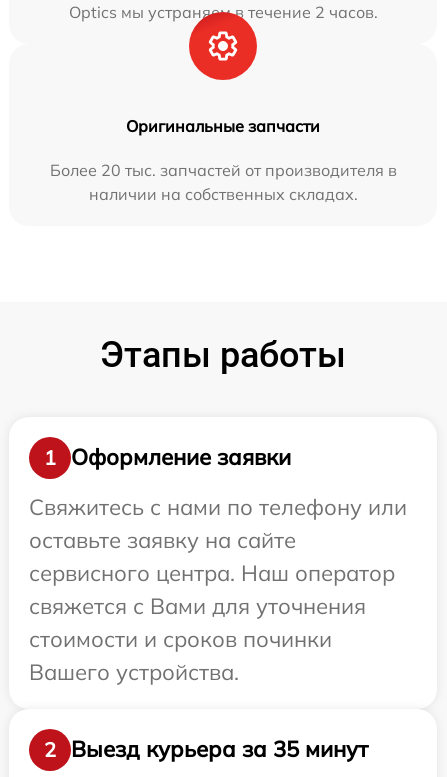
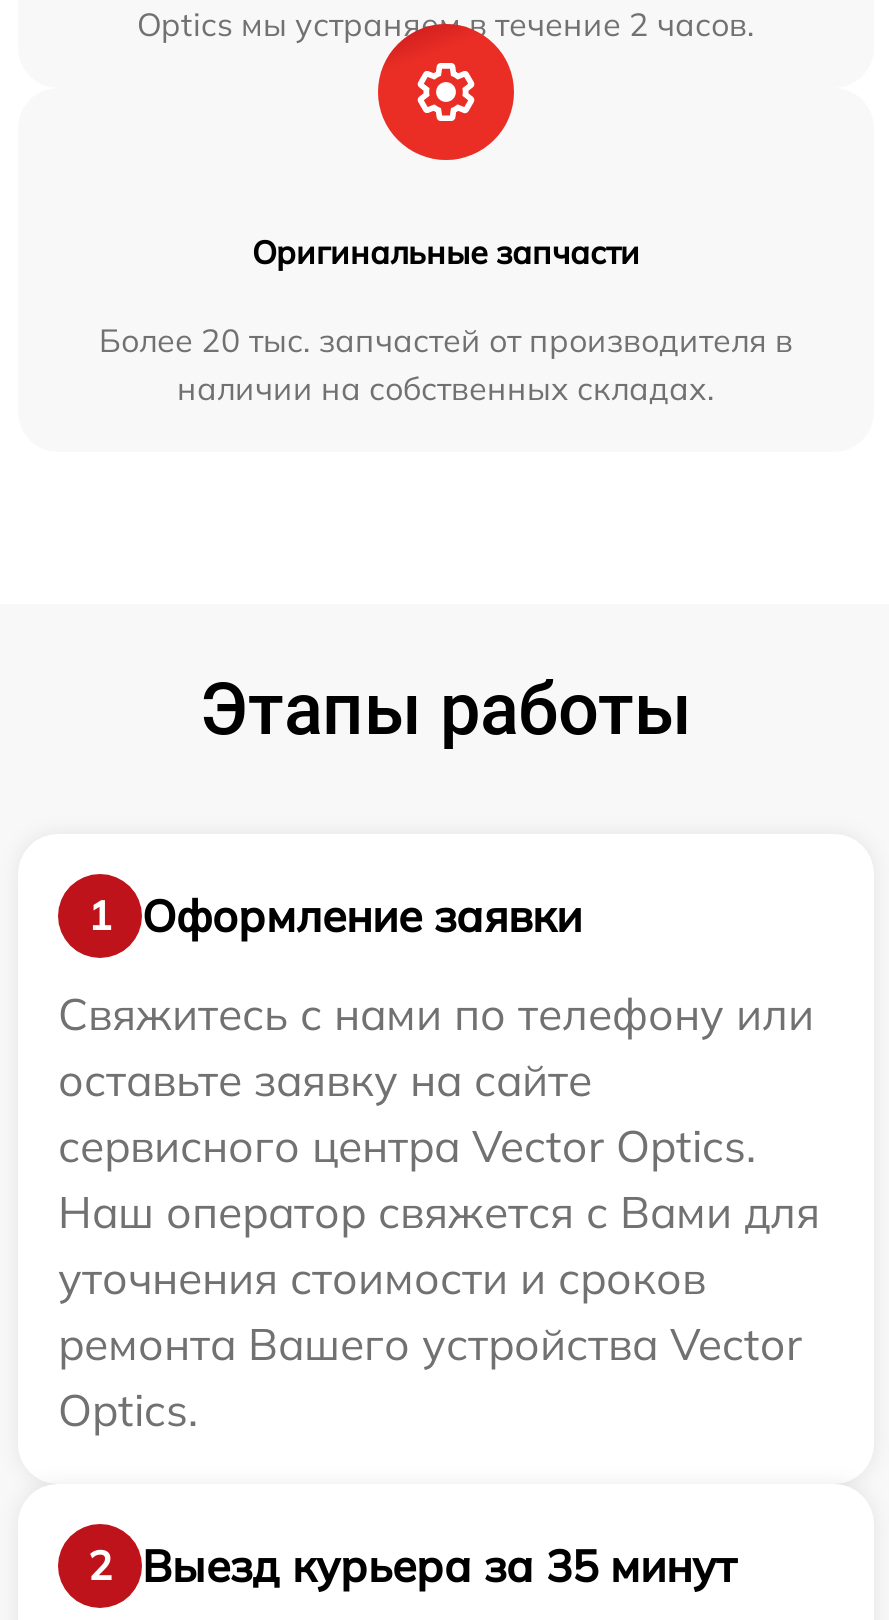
- сервисного центра. Наш оператор
- свяжется с Вами для уточнения
- стоимости и сроков починки
- Вашего устройства.
+ сервисного центра Vector Optics.
+ Наш оператор свяжется с Вами для
+ уточнения стоимости и сроков
+ ремонта Вашего устройства Vector
+ Optics.
